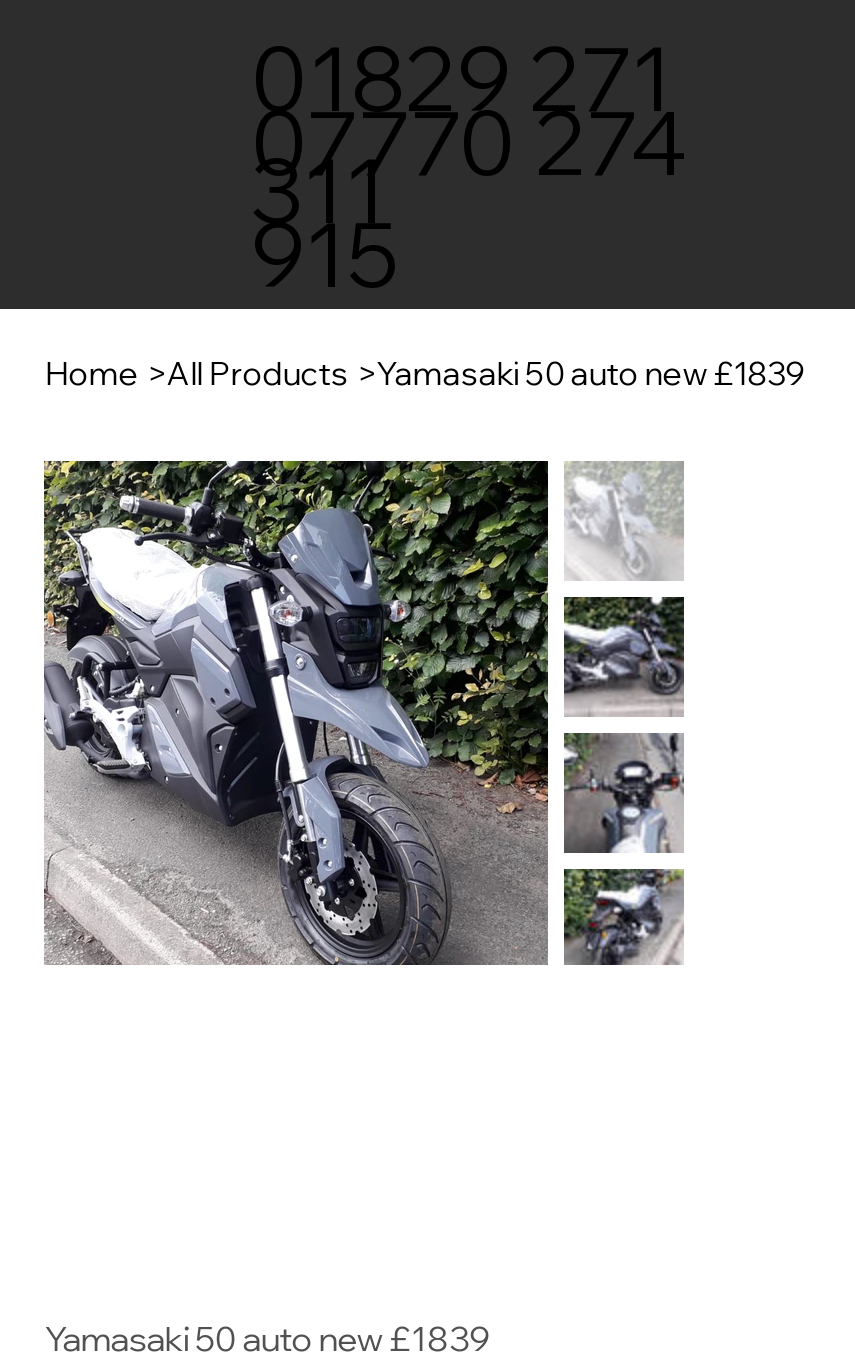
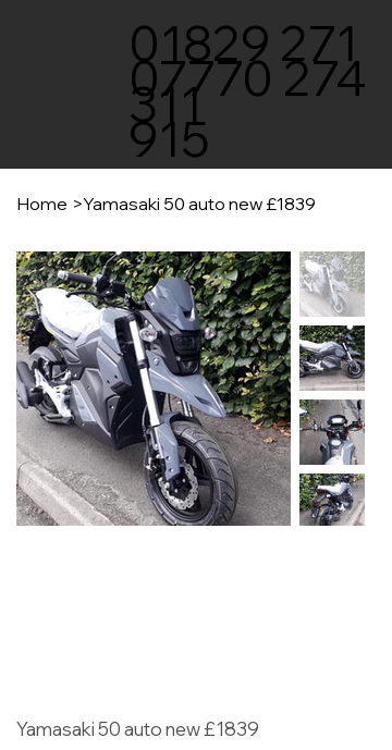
- Home >All Products >Yamasaki 50 auto new £1839
+ Home >Yamasaki 50 auto new £1839
